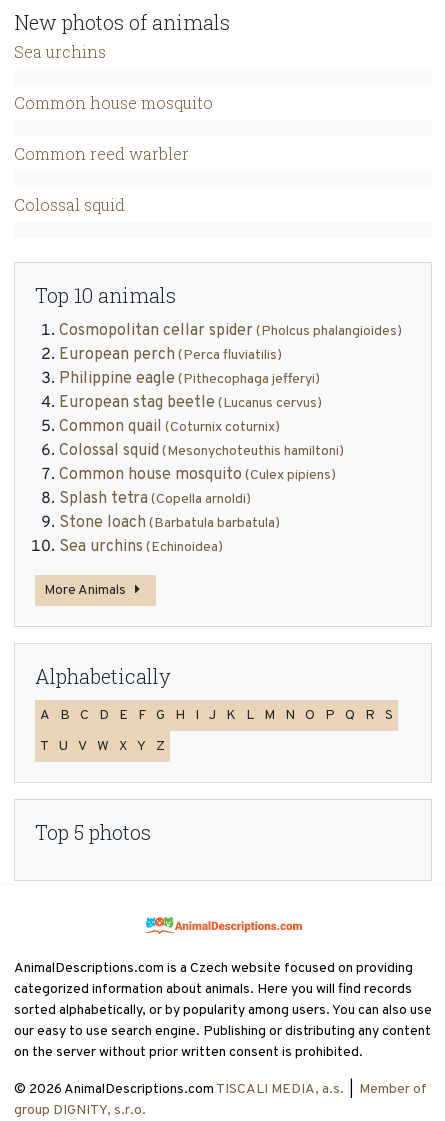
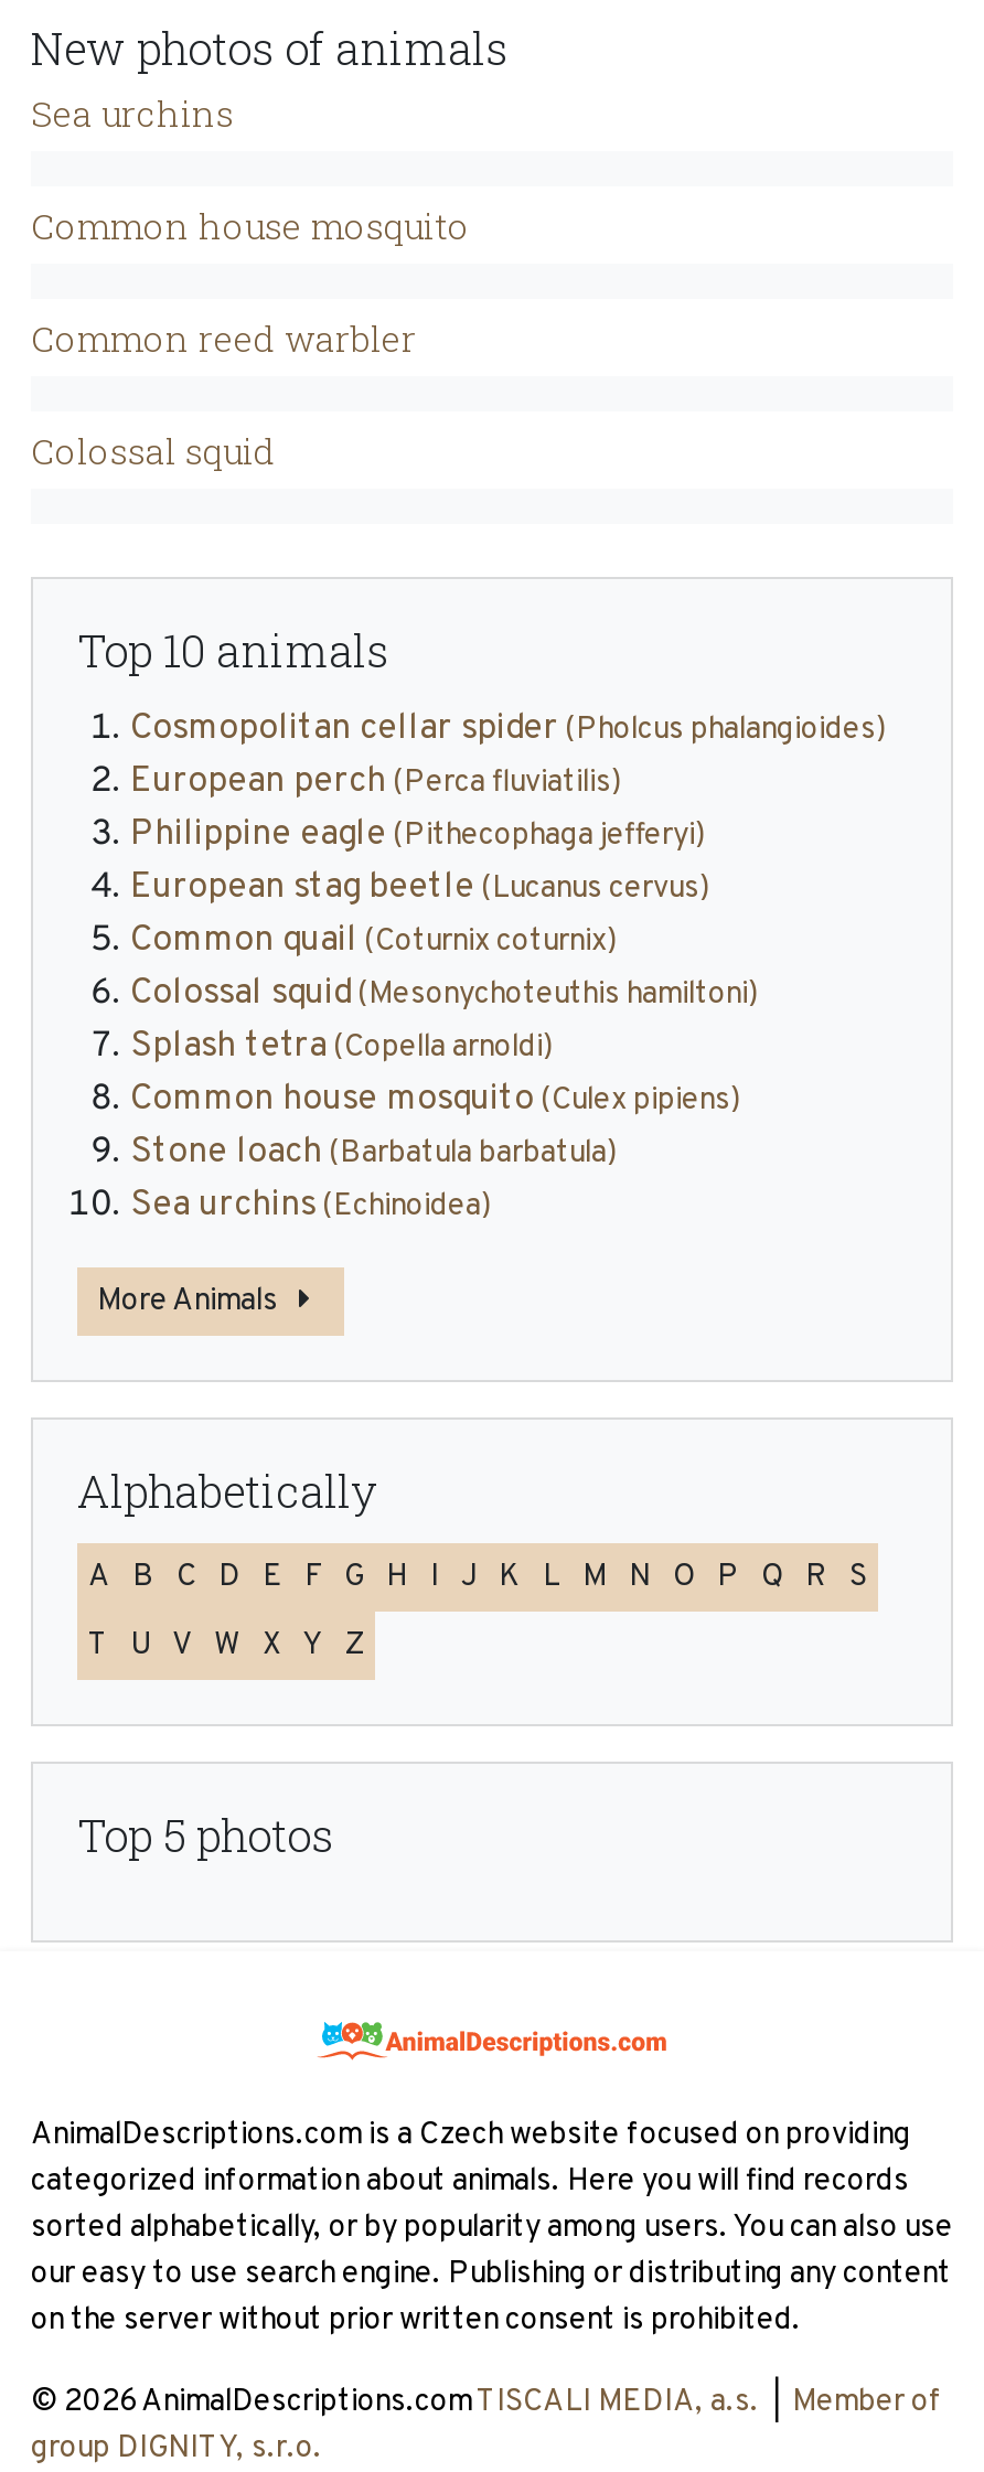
moved down: Common house mosquito (Culex pipiens)

moved up: Splash tetra (Copella arnoldi)
